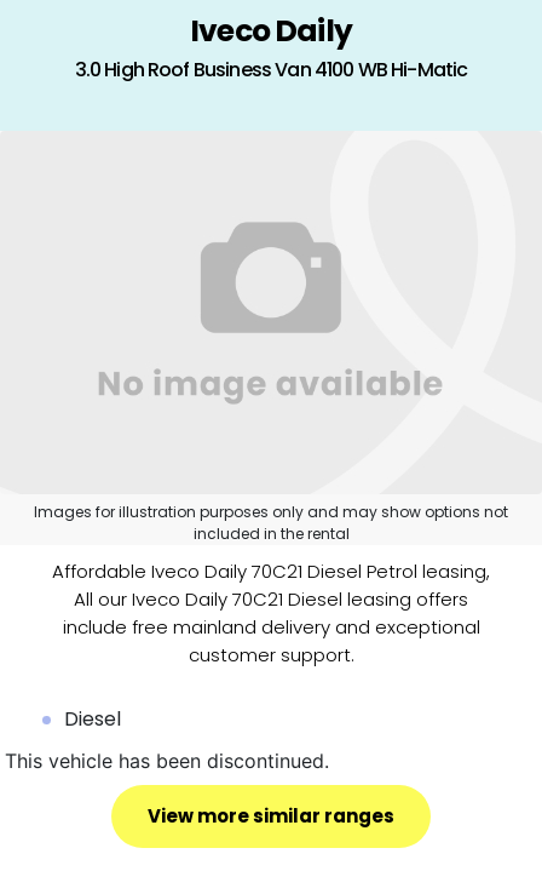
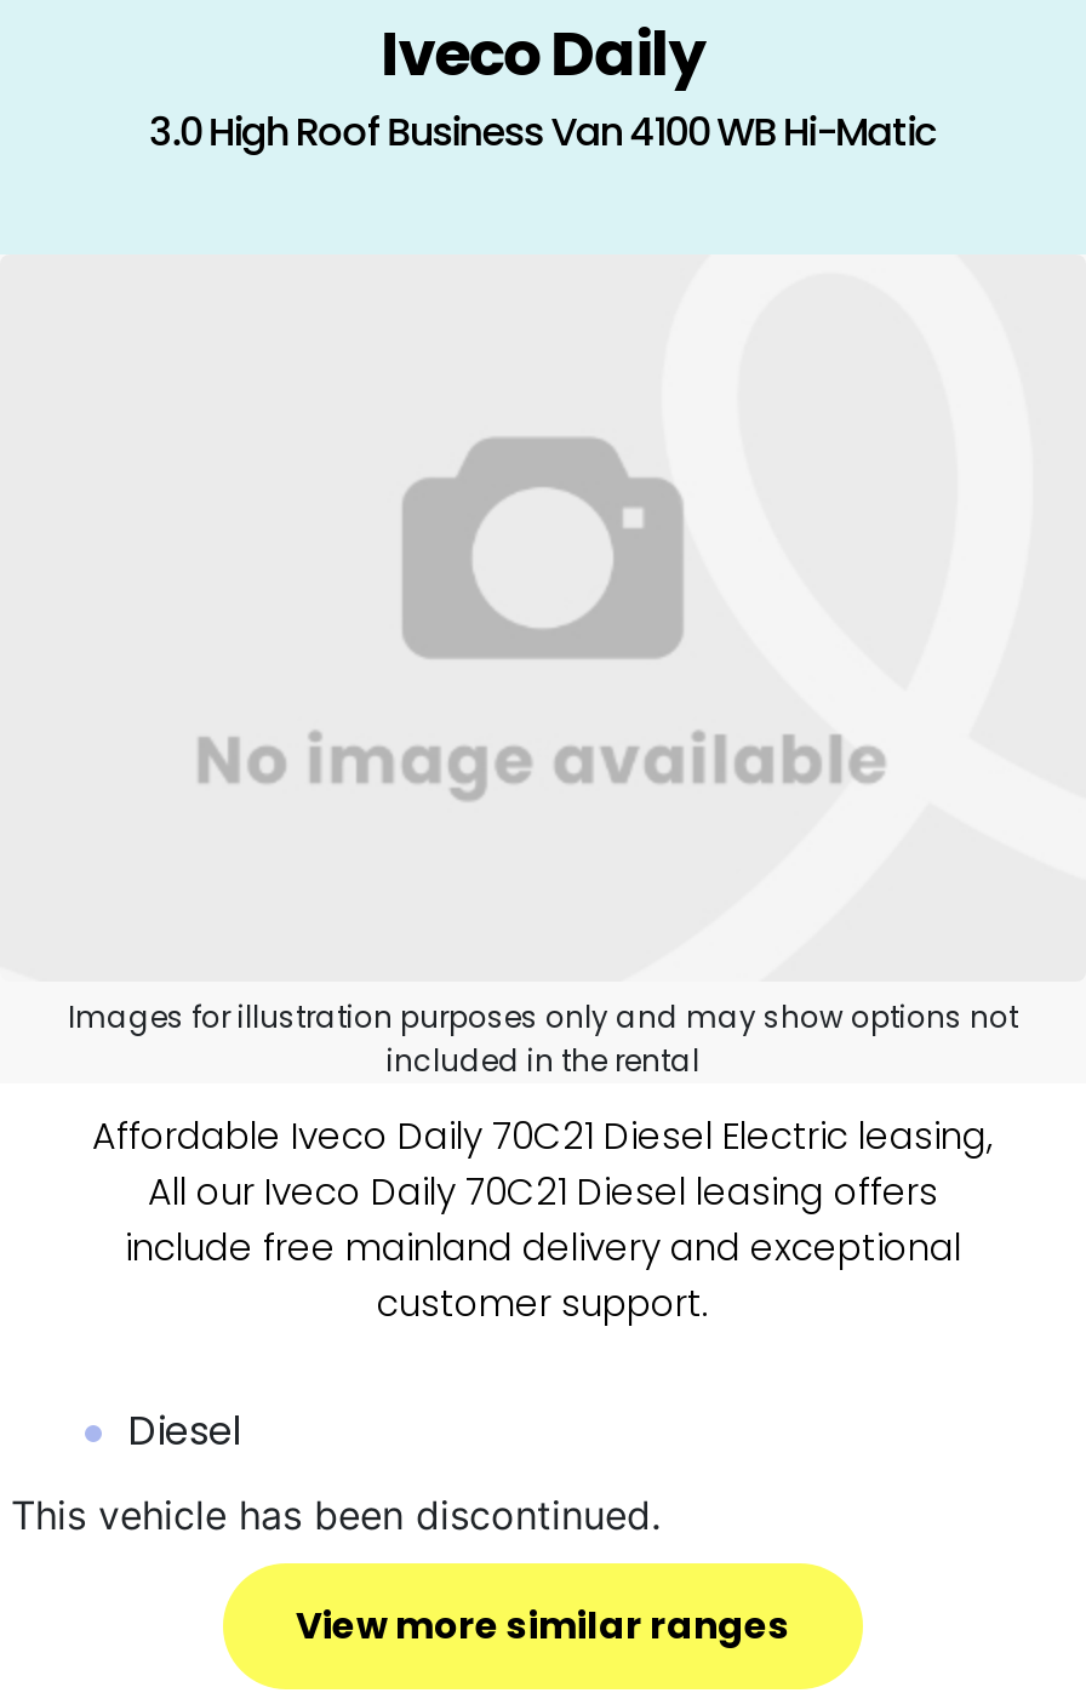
- Affordable Iveco Daily 70C21 Diesel Petrol leasing,
+ Affordable Iveco Daily 70C21 Diesel Electric leasing,
